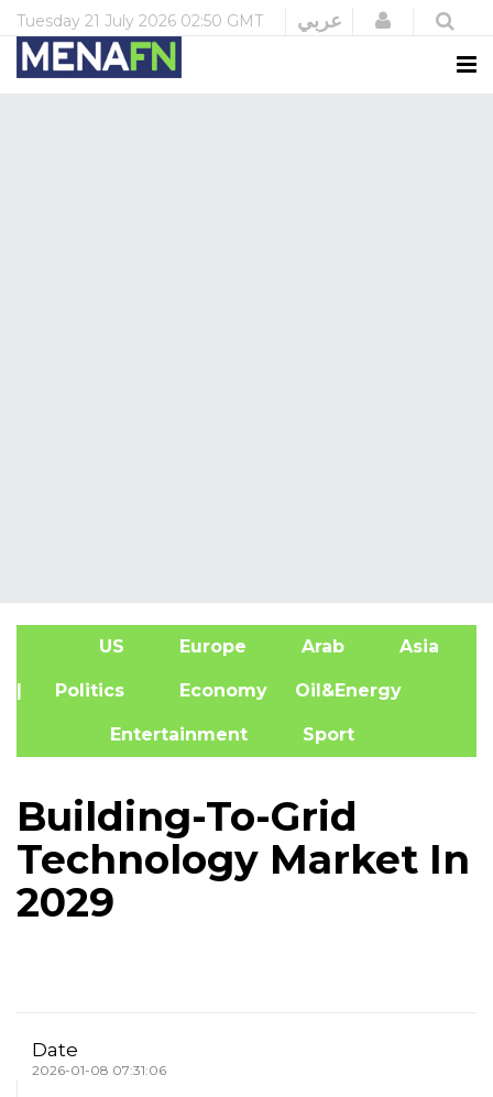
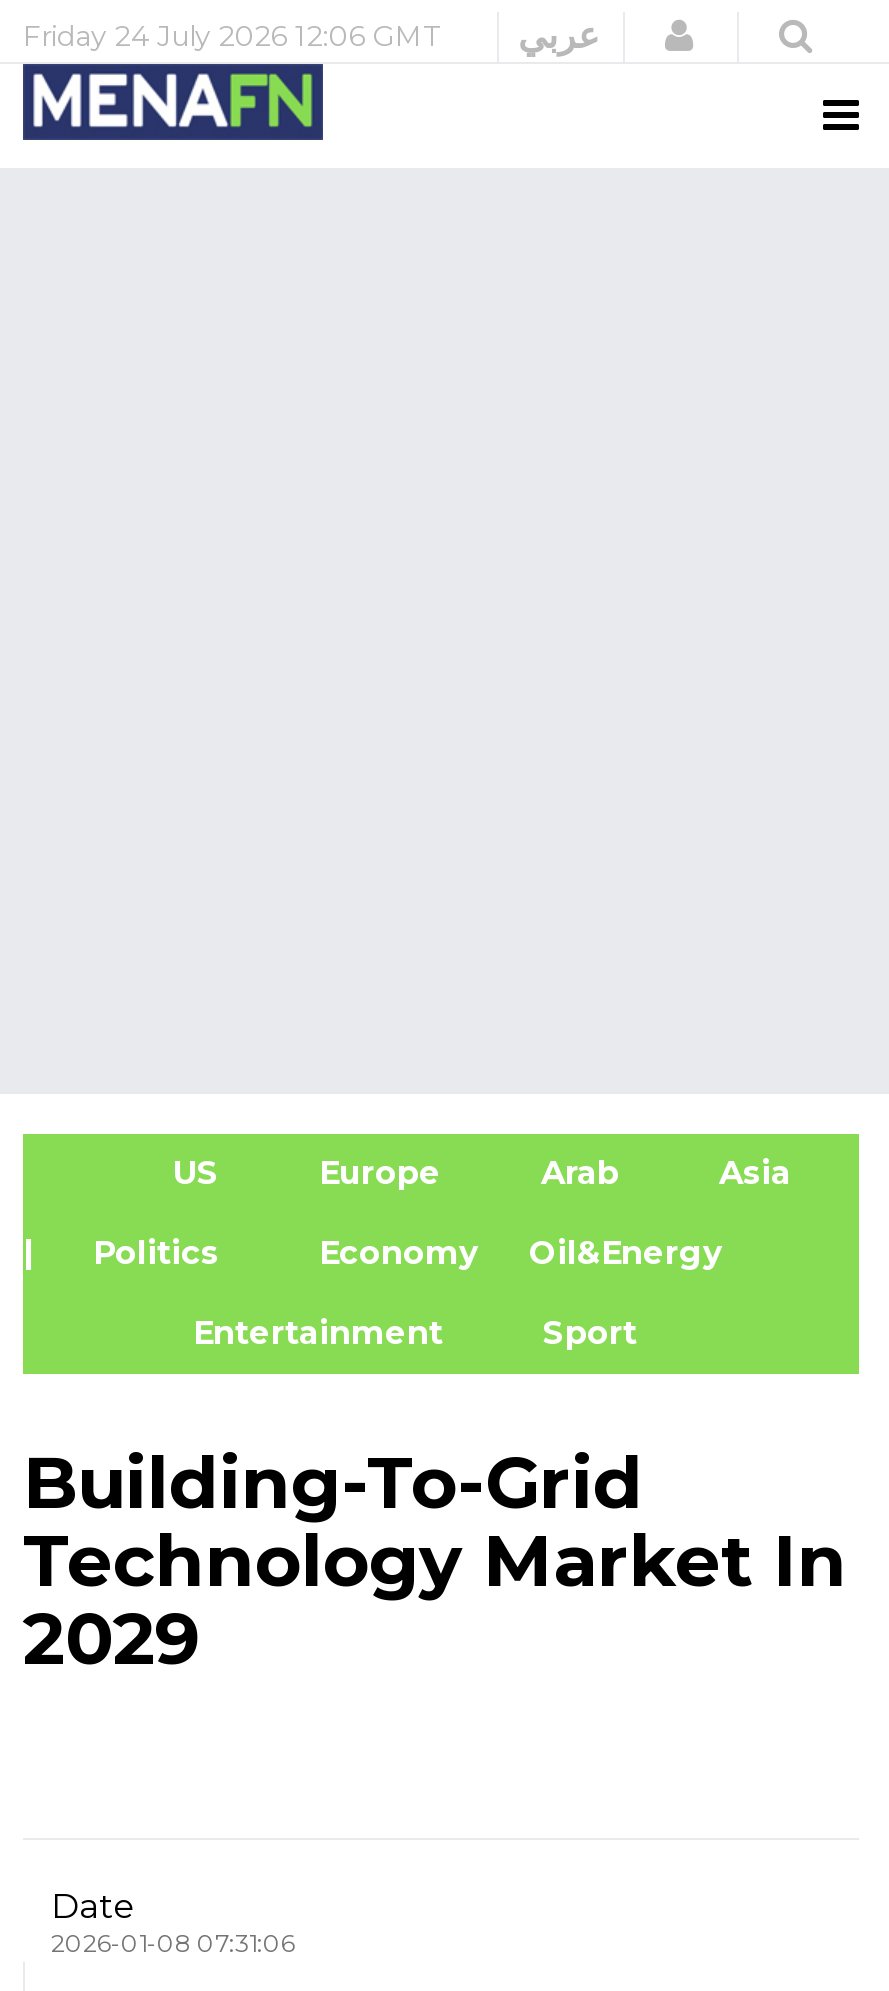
- Tuesday 21 July 2026 02:50 GMT
+ Friday 24 July 2026 12:06 GMT
